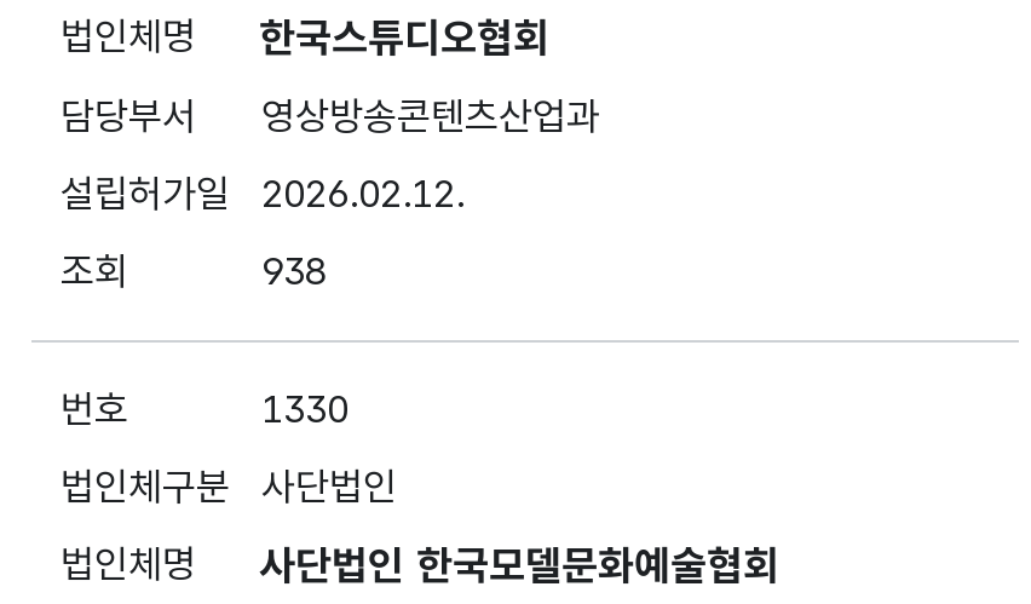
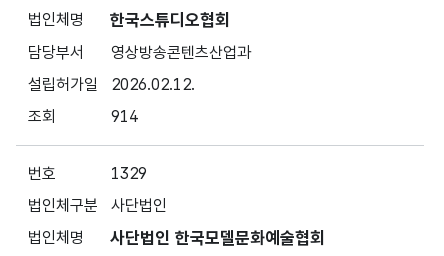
- 938
+ 914

- 1330
+ 1329
